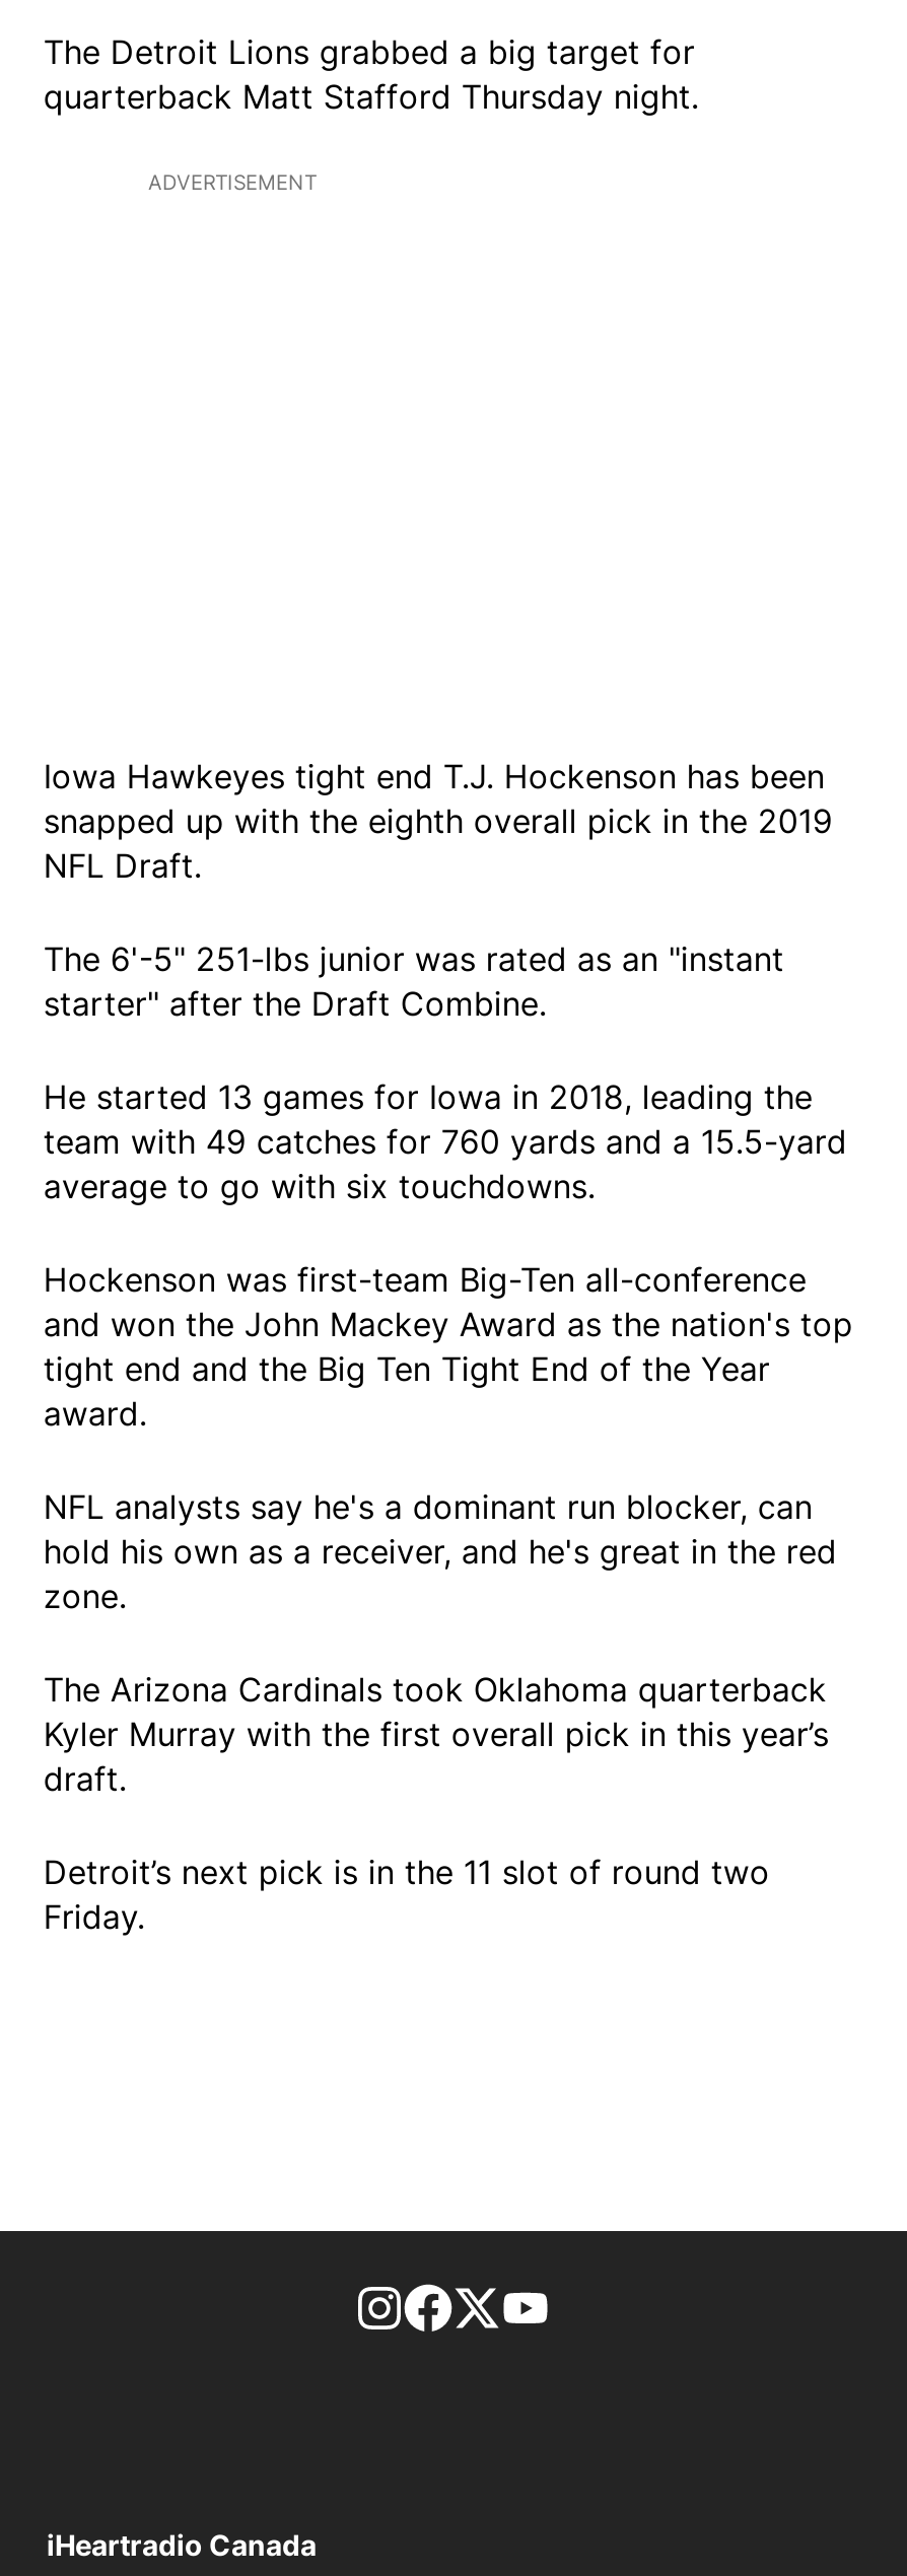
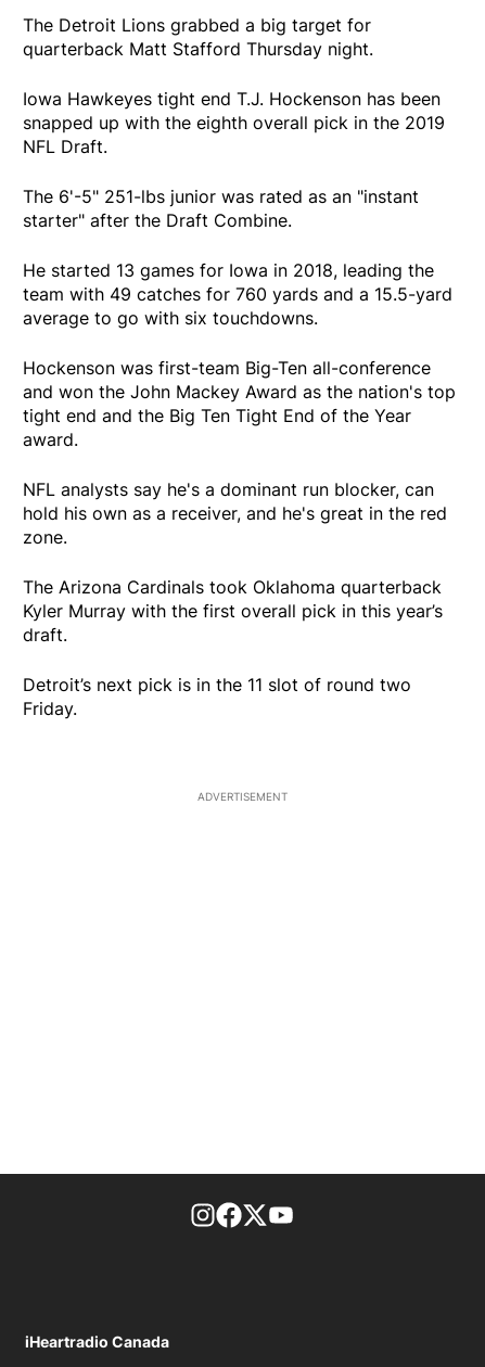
moved down: ADVERTISEMENT

moved up: Iowa Hawkeyes tight end T.J. Hockenson has been | snapped up with the eighth overall pick in the 2019 | NFL Draft. | ... | Detroit’s next pick is in the 11 slot of round two | Friday.
